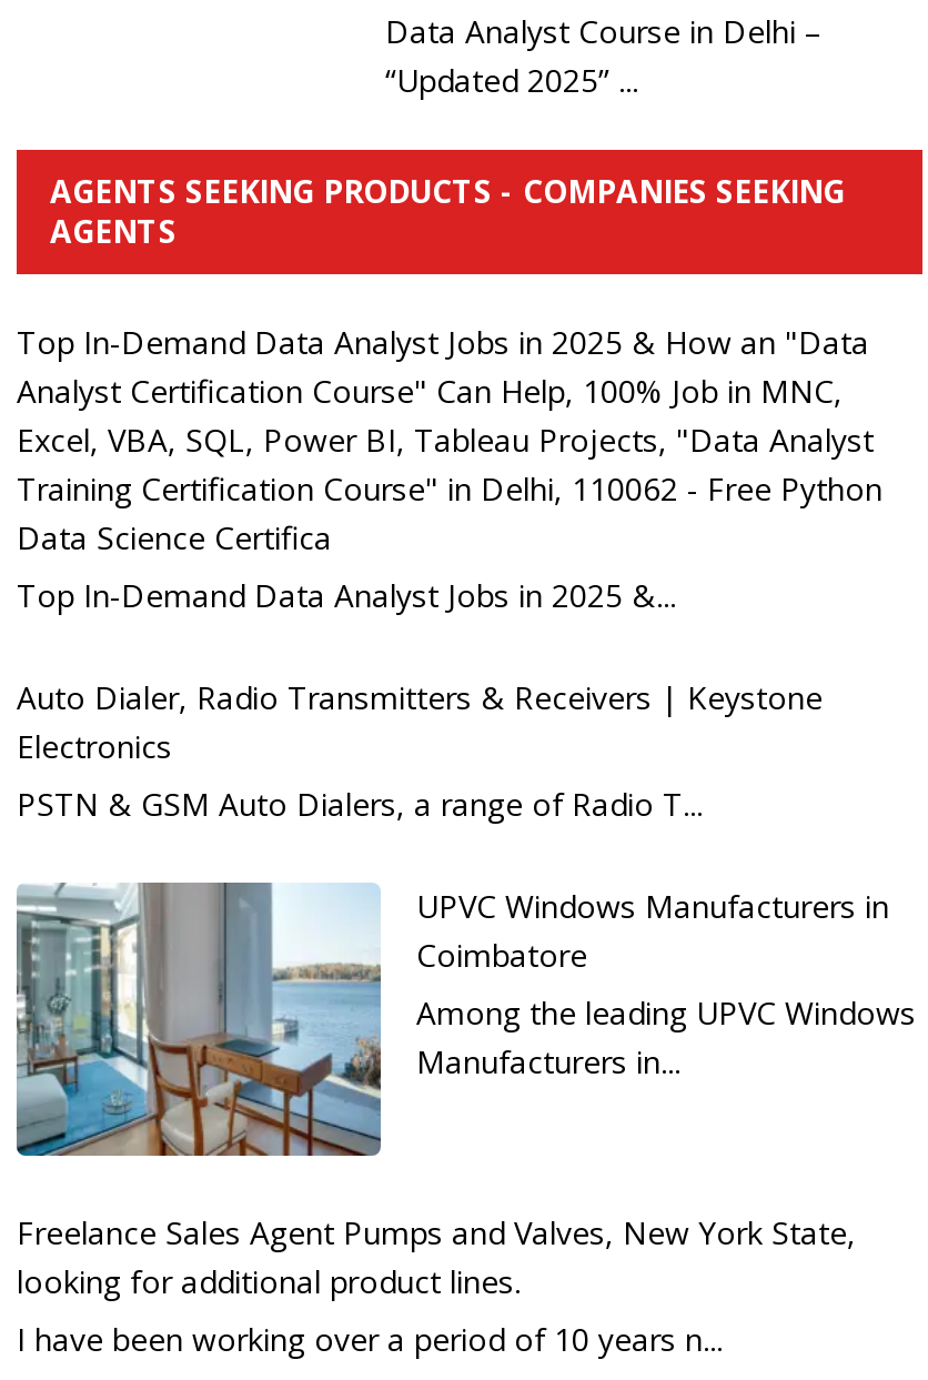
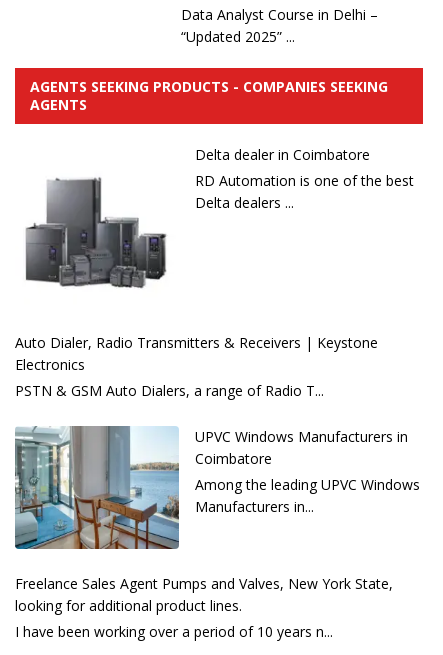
- Top In-Demand Data Analyst Jobs in 2025 & How an "Data
- Analyst Certification Course" Can Help, 100% Job in MNC,
- Excel, VBA, SQL, Power BI, Tableau Projects, "Data Analyst
- Training Certification Course" in Delhi, 110062 - Free Python
- Data Science Certifica
- Top In-Demand Data Analyst Jobs in 2025 &...
+ Delta dealer in Coimbatore
+ RD Automation is one of the best
+ Delta dealers ...
